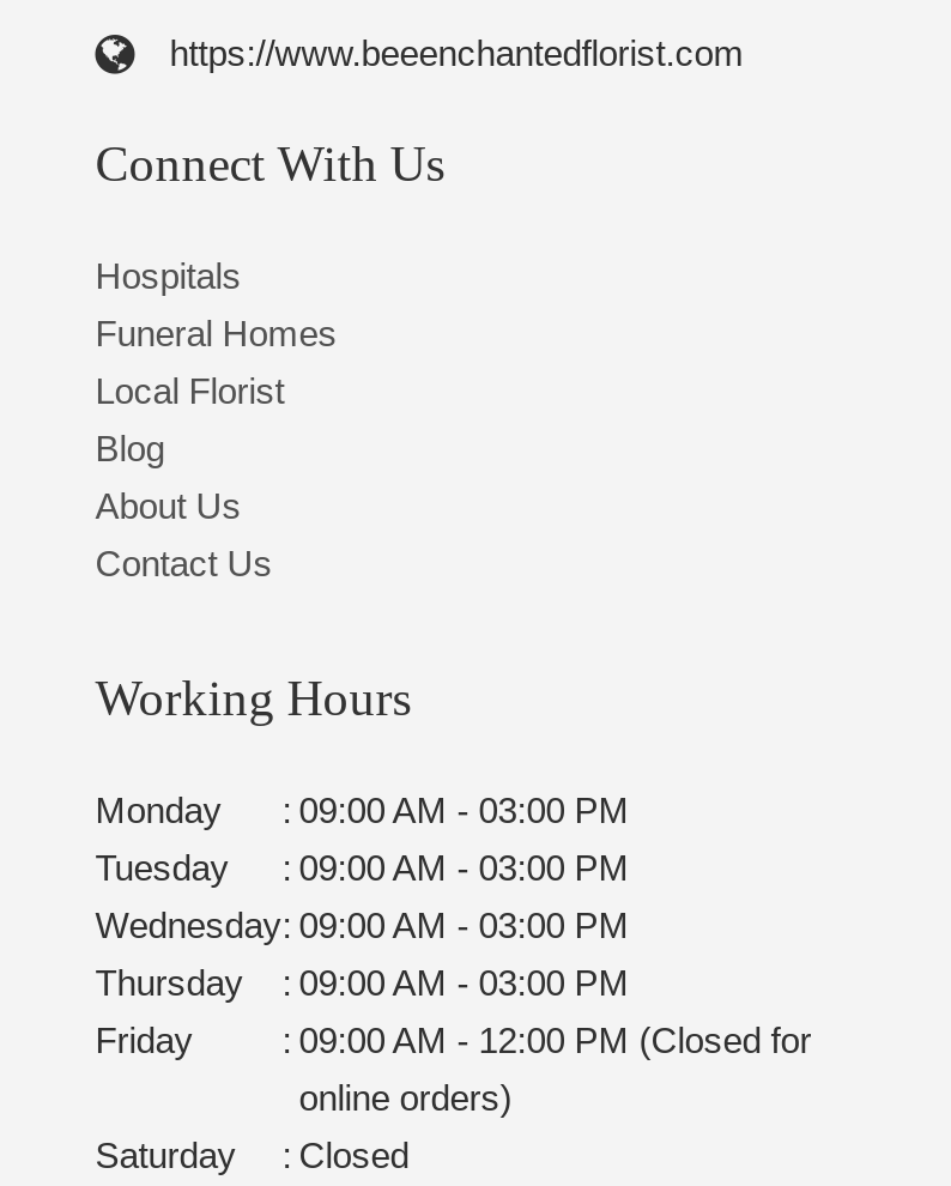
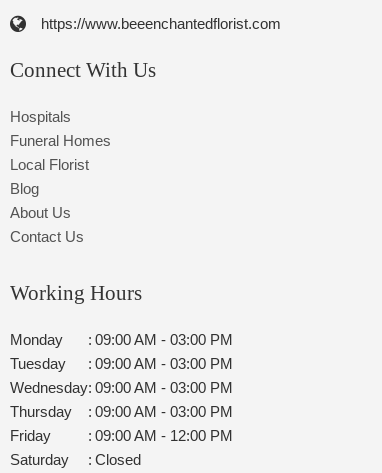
- : 09:00 AM - 12:00 PM (Closed for
- online orders)
+ : 09:00 AM - 12:00 PM
